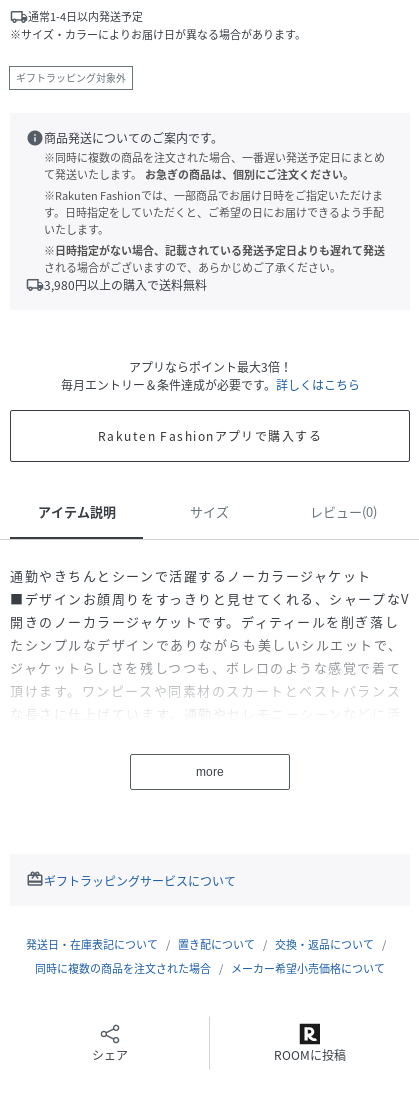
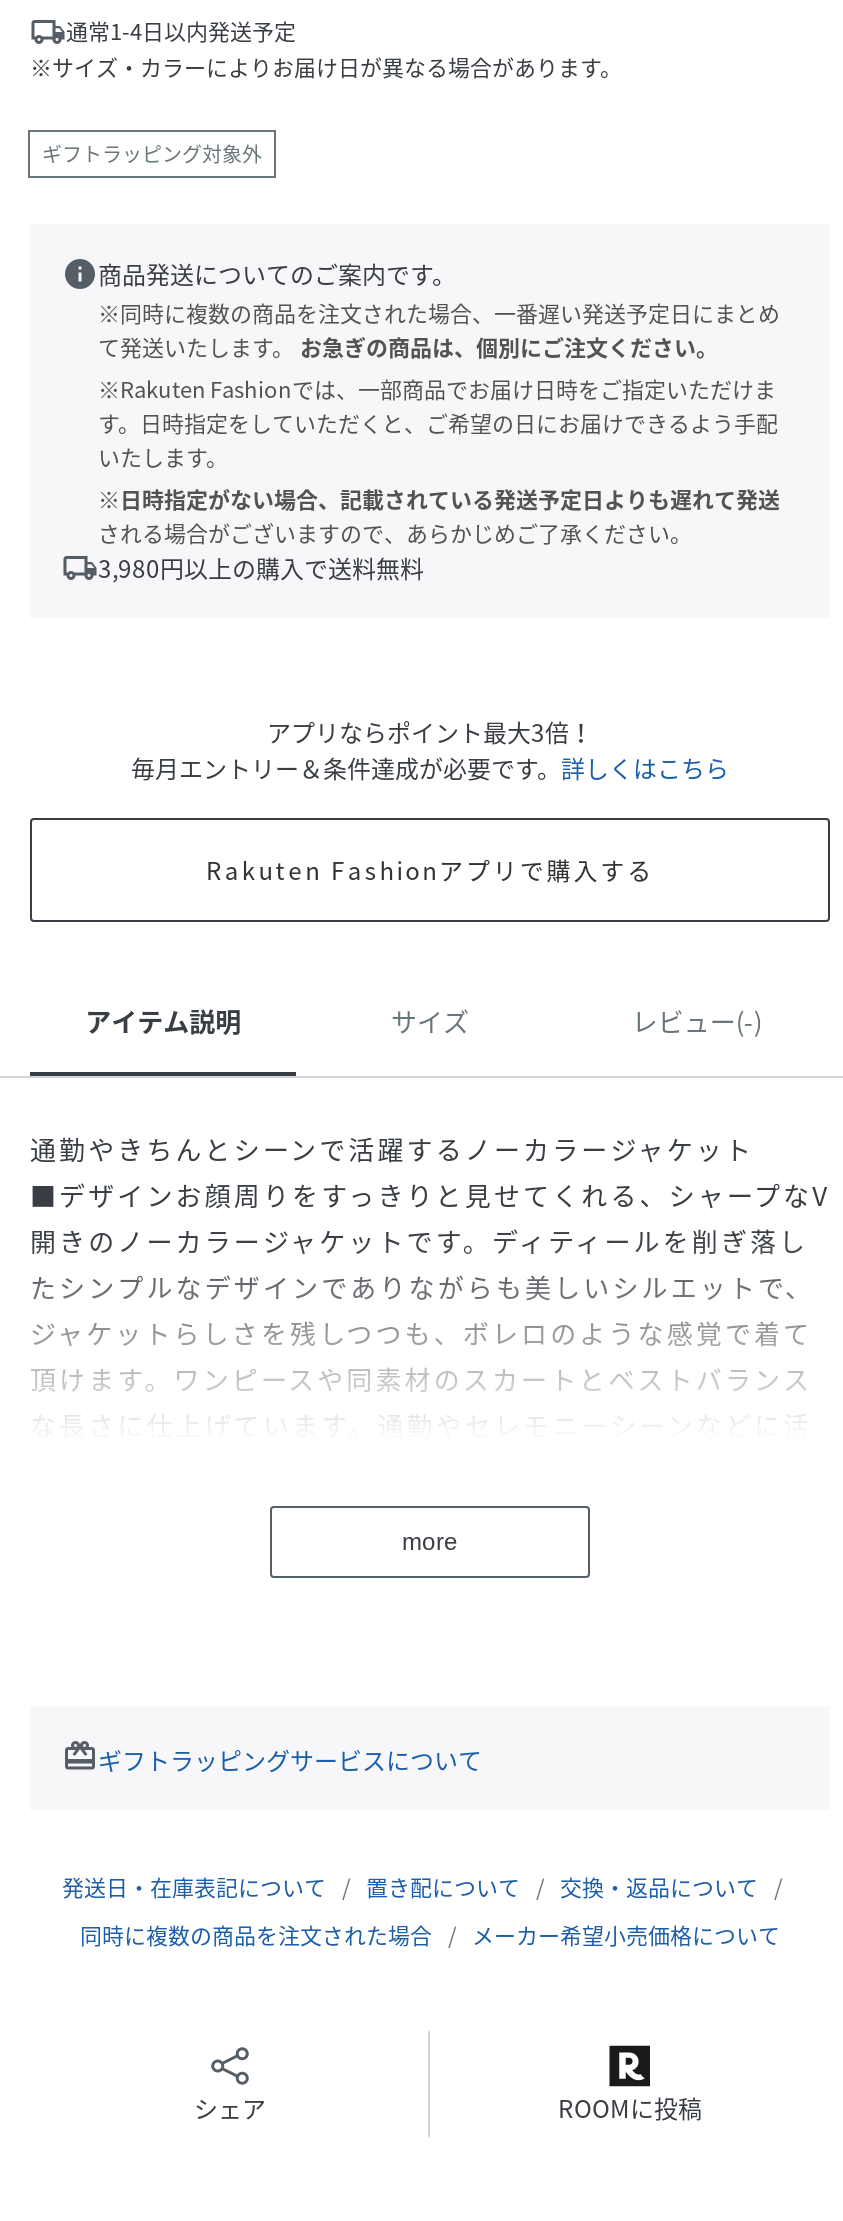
- レビュー(0)
+ レビュー(-)
